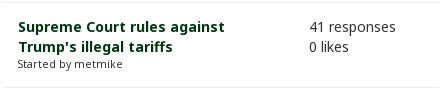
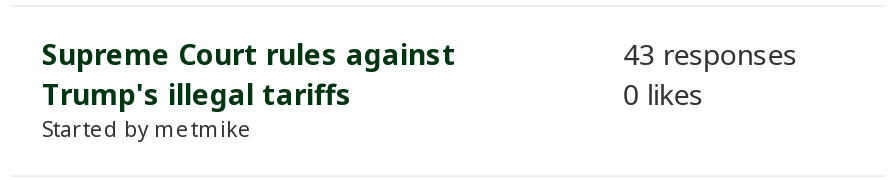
- 41 responses
+ 43 responses
